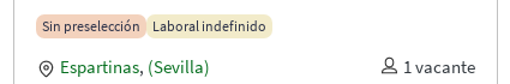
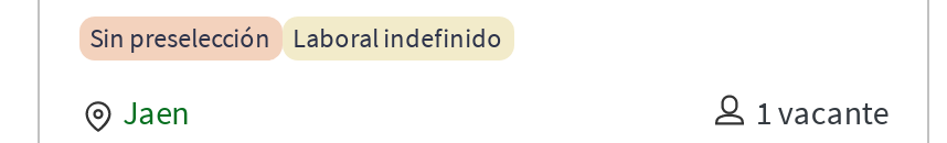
- Espartinas, (Sevilla)
+ Jaen
